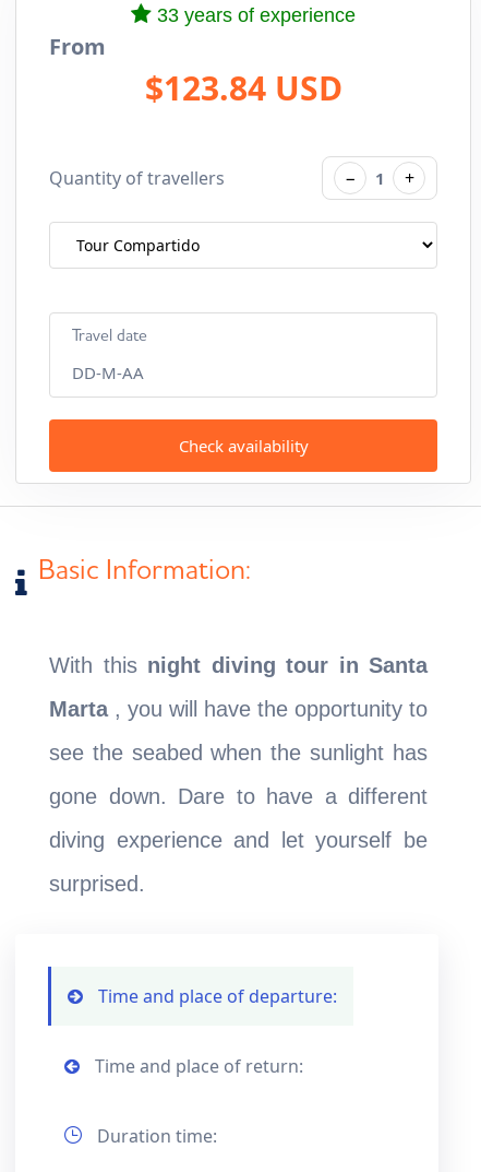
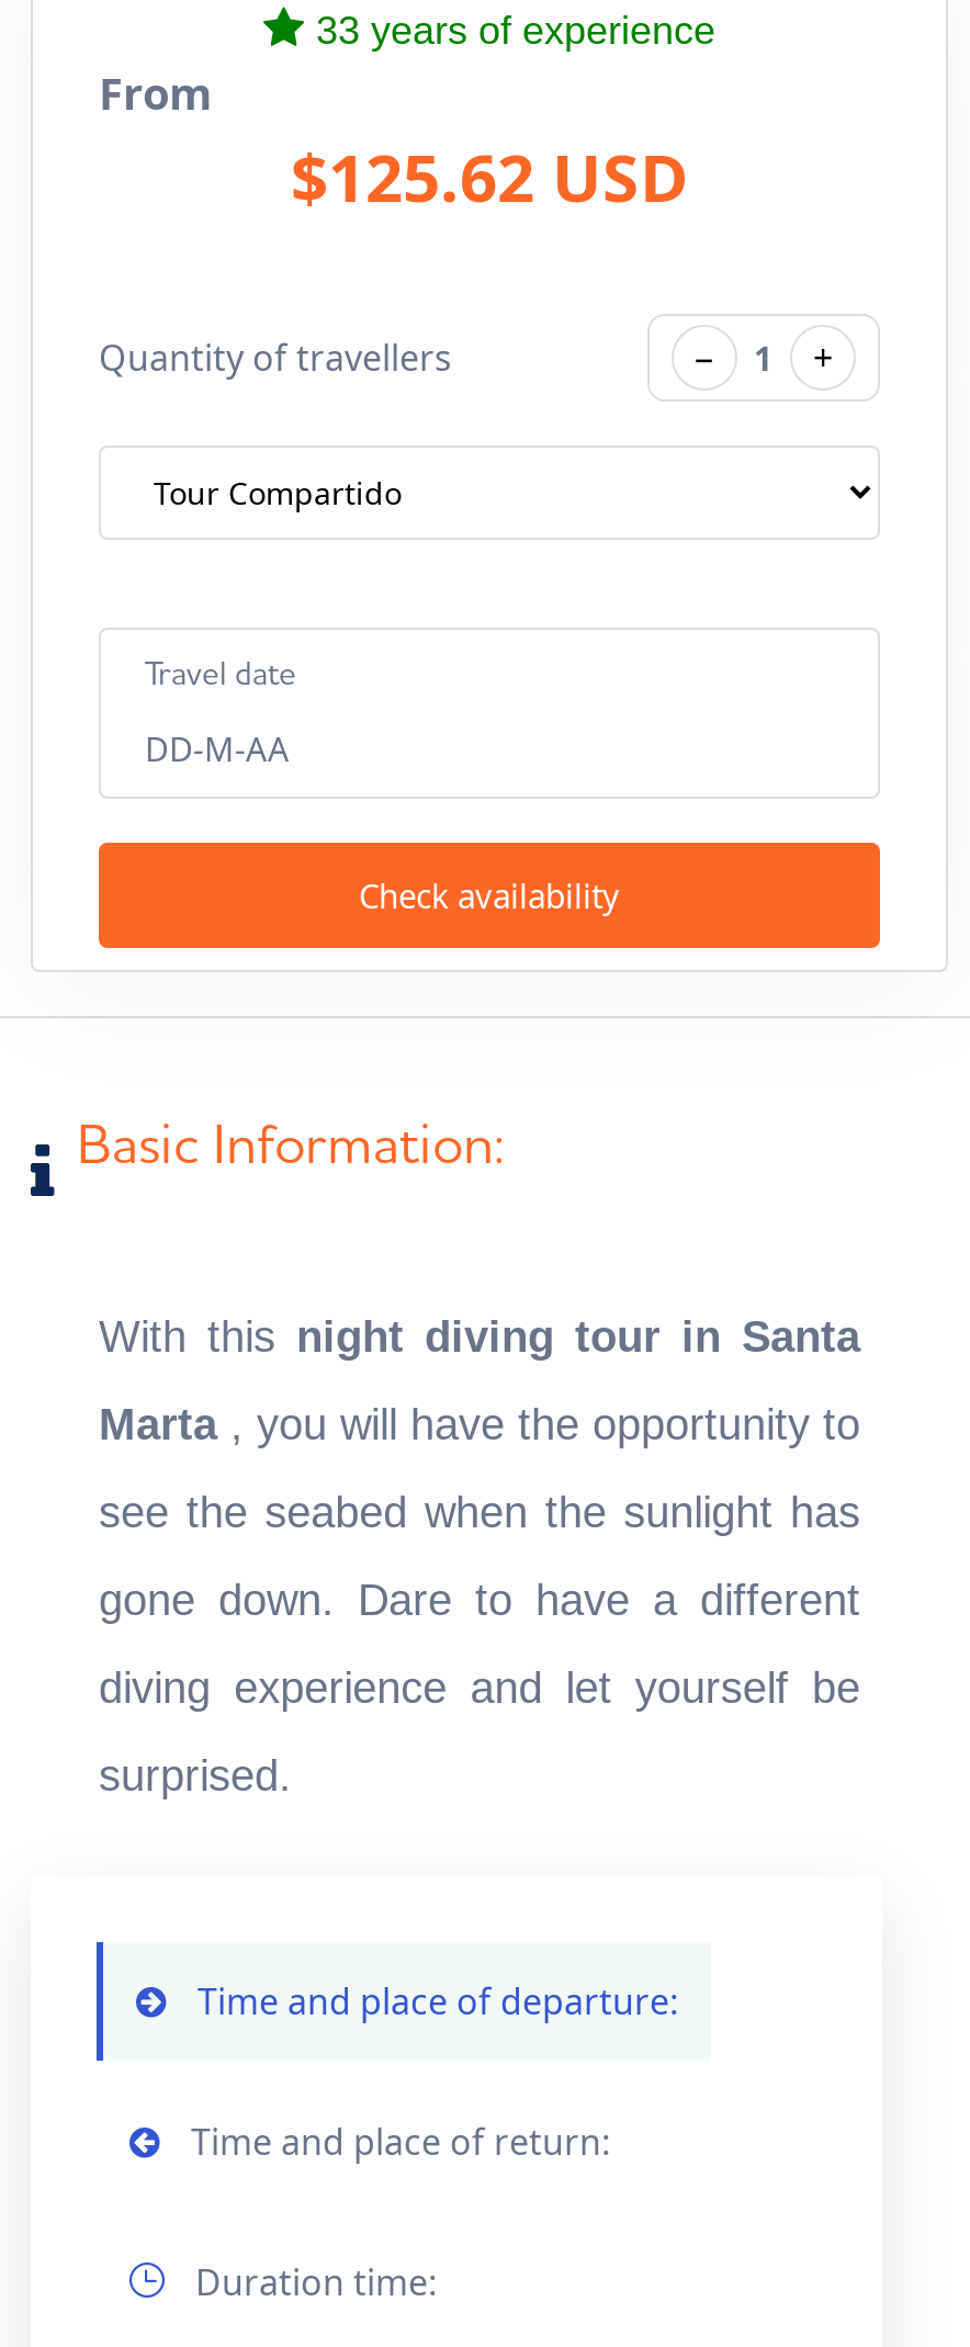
- $123.84 USD
+ $125.62 USD
